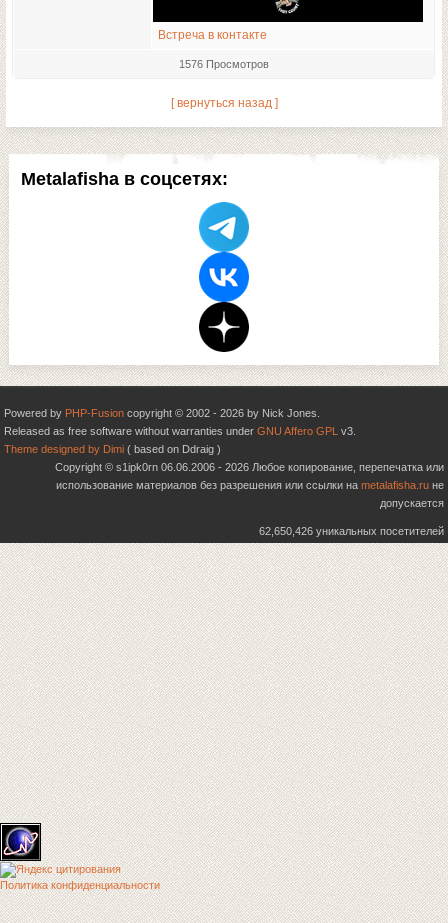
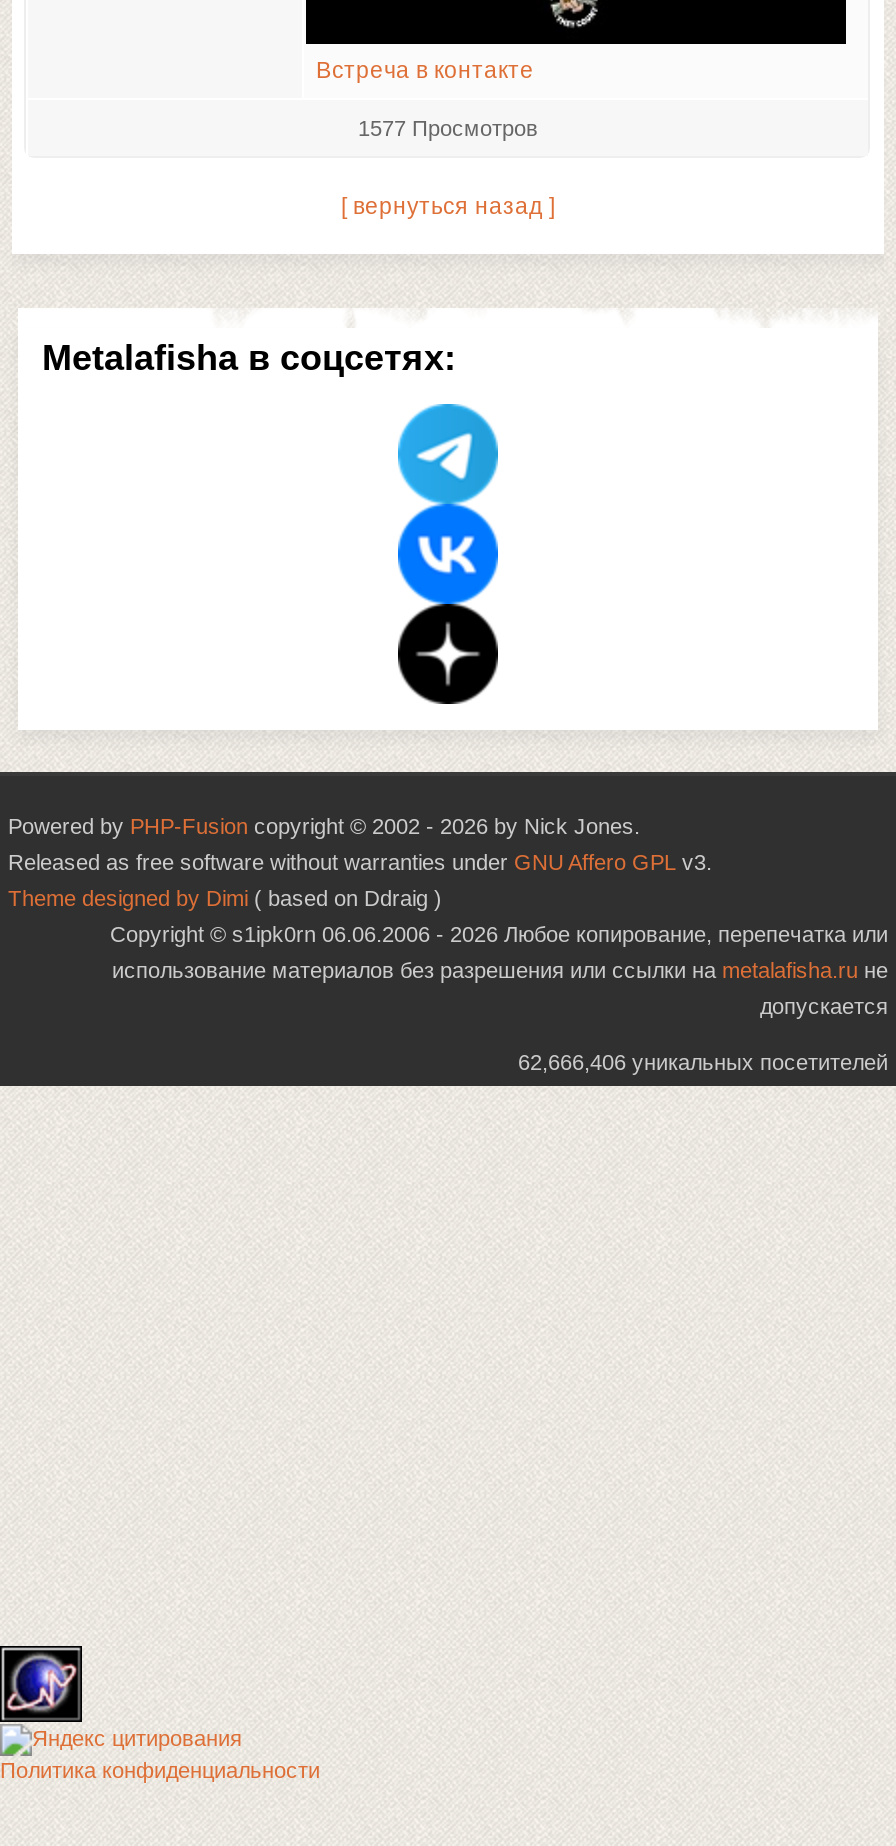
- 1576 Просмотров
+ 1577 Просмотров

- 62,650,426 уникальных посетителей
+ 62,666,406 уникальных посетителей
